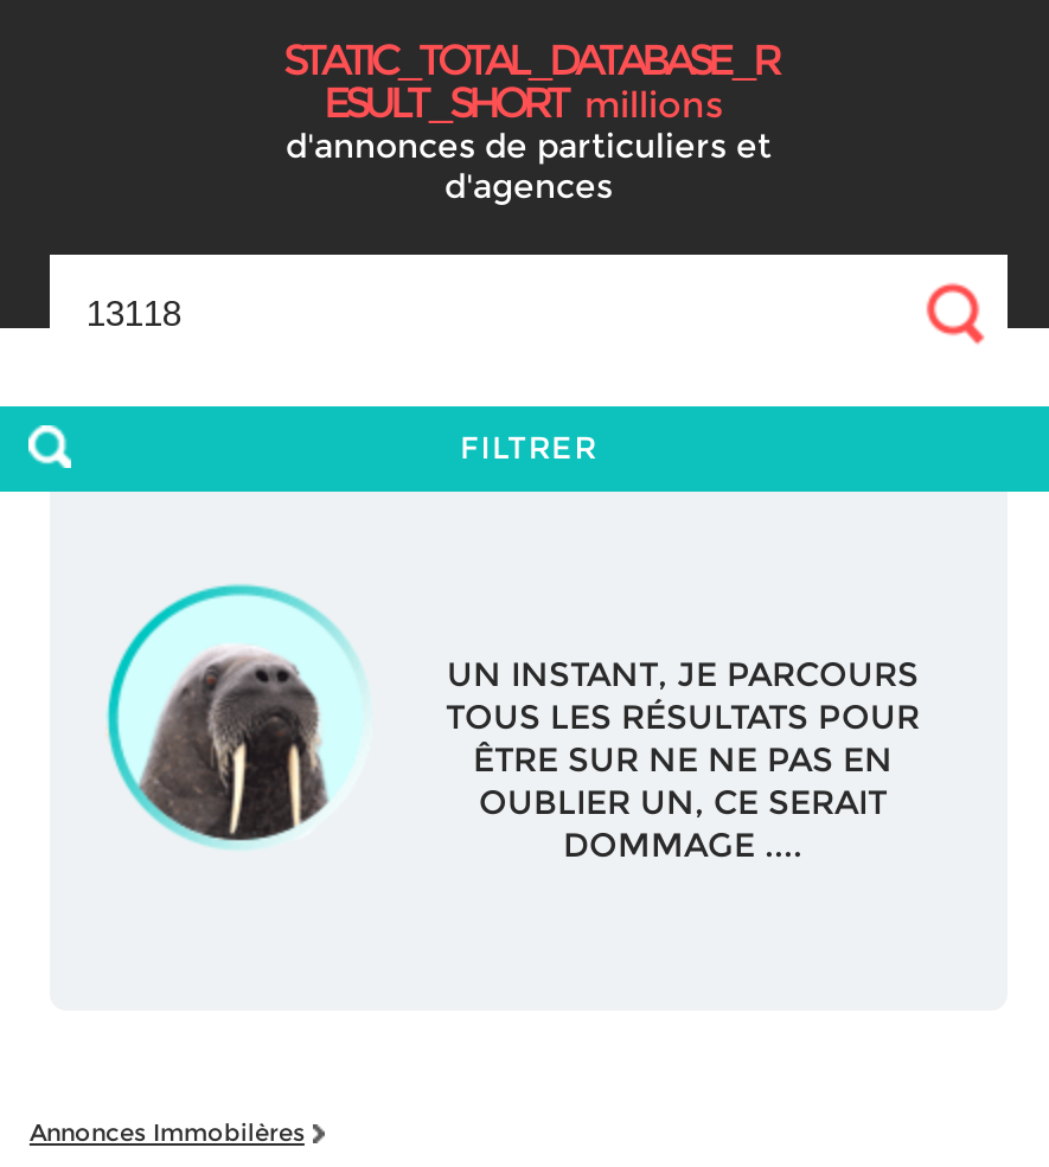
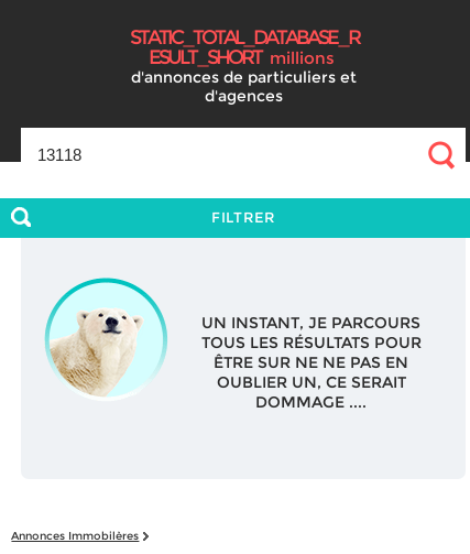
- [image]
+ [image]
